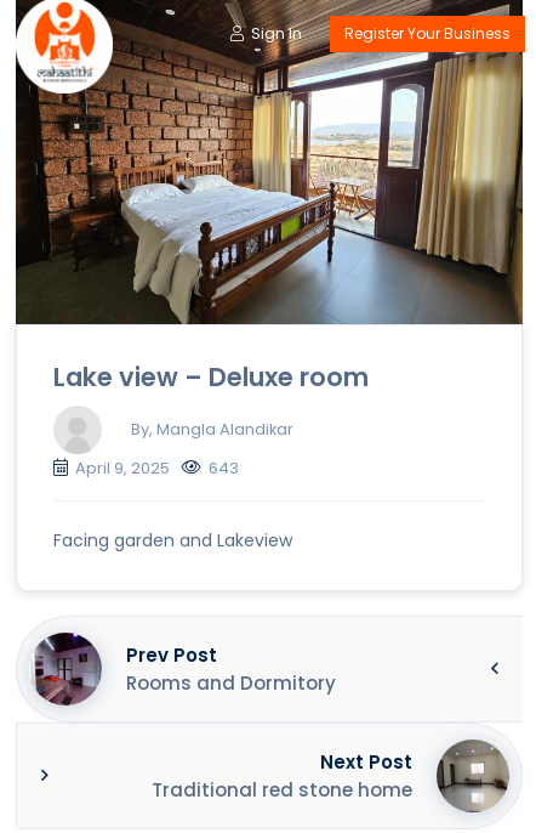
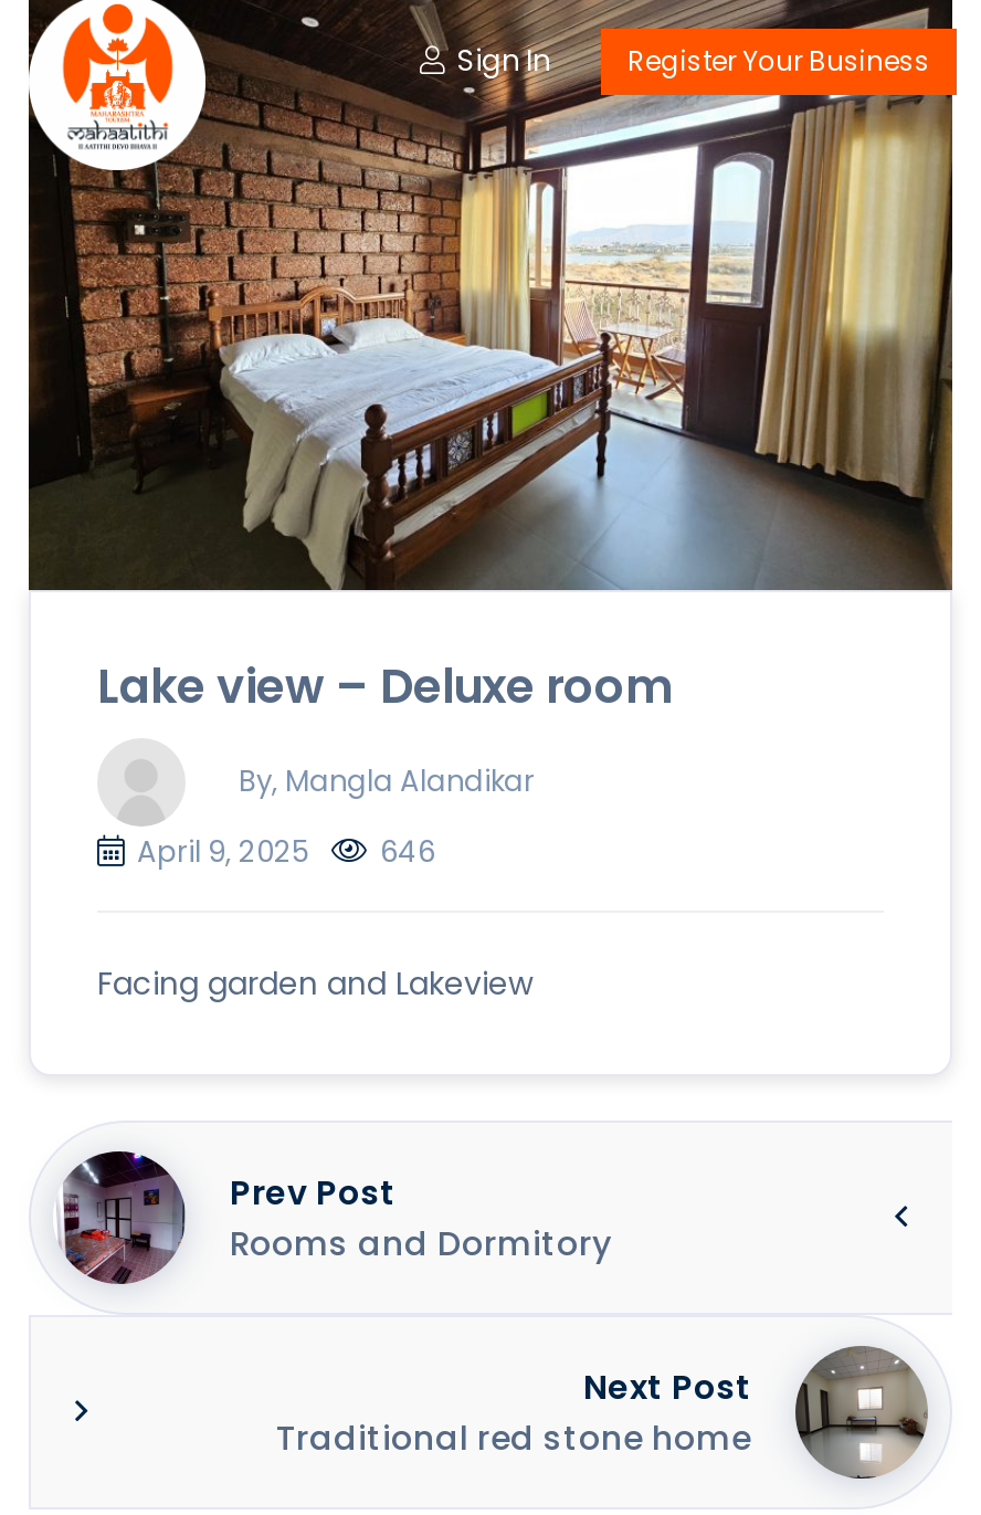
- April 9, 2025 643
+ April 9, 2025 646
